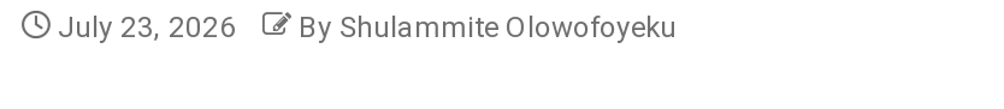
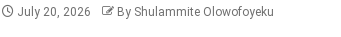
- July 23, 2026 By Shulammite Olowofoyeku
+ July 20, 2026 By Shulammite Olowofoyeku
